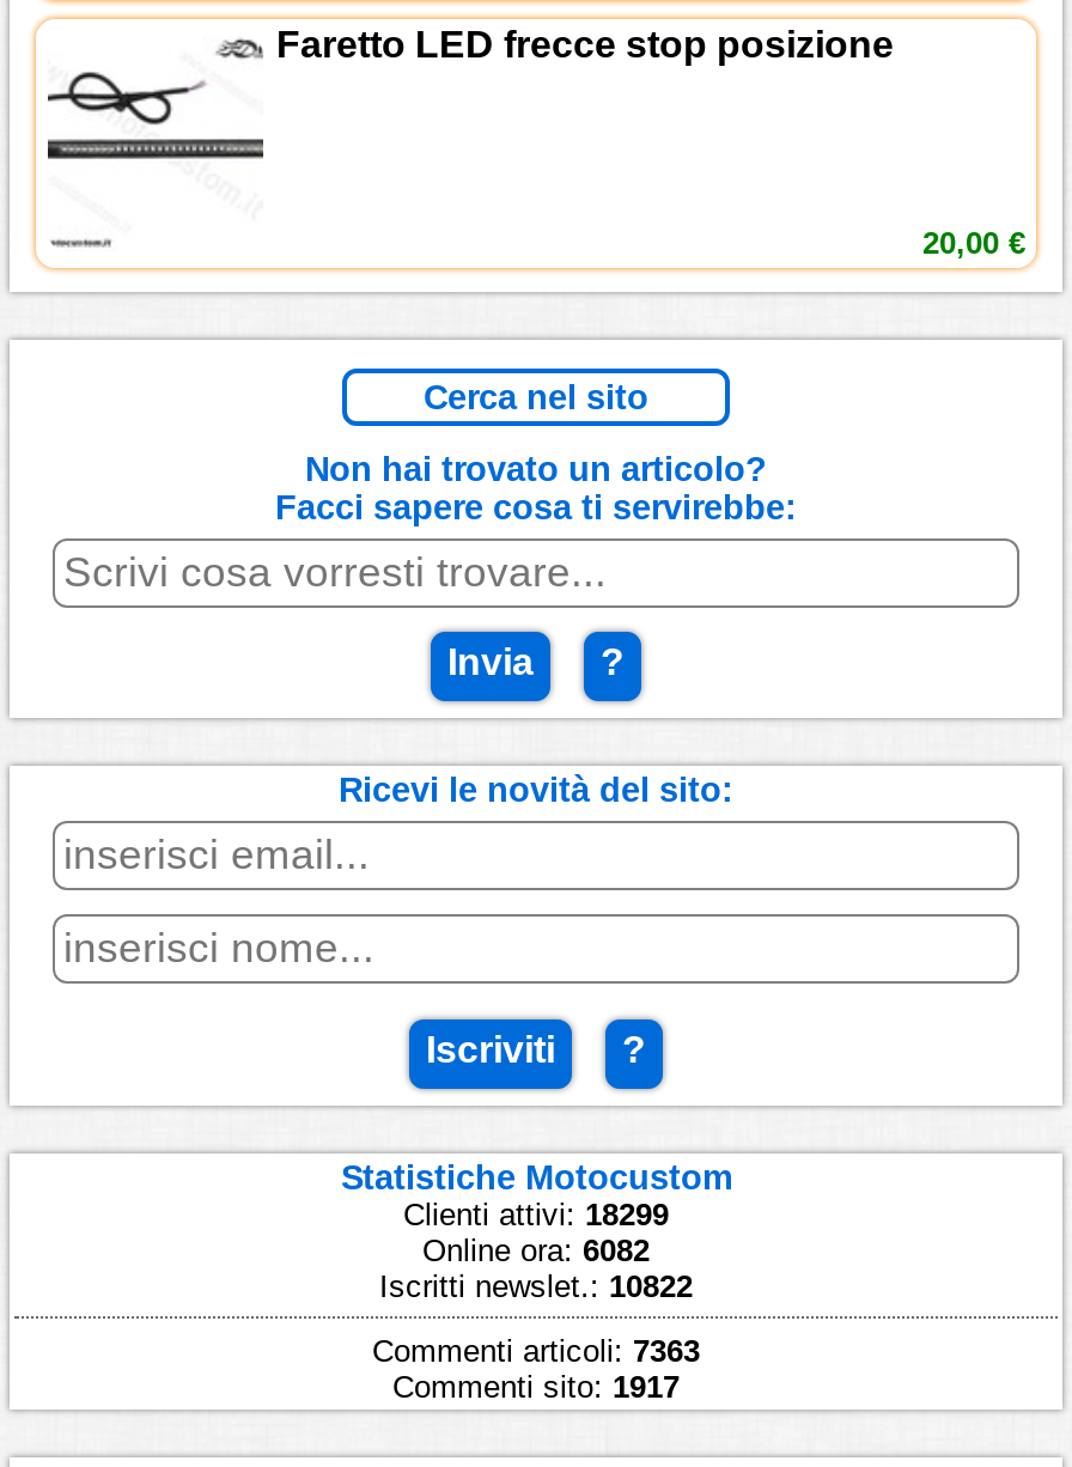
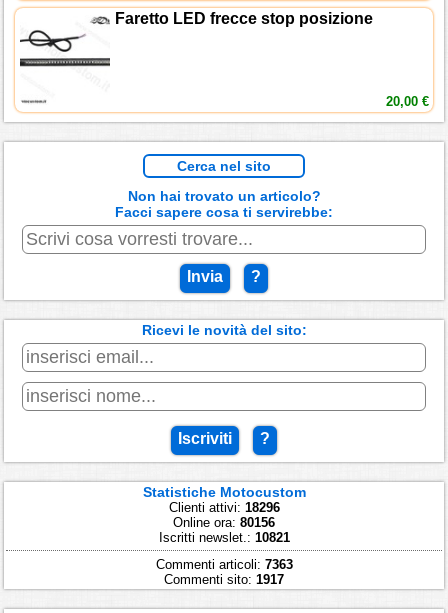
- Clienti attivi: 18299
+ Clienti attivi: 18296

- Online ora: 6082
+ Online ora: 80156

- Iscritti newslet.: 10822
+ Iscritti newslet.: 10821
